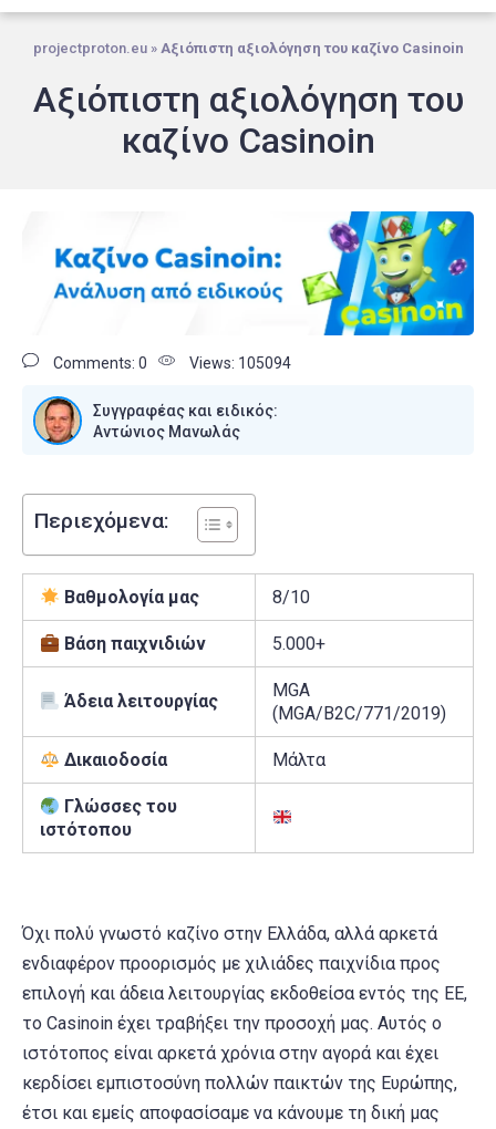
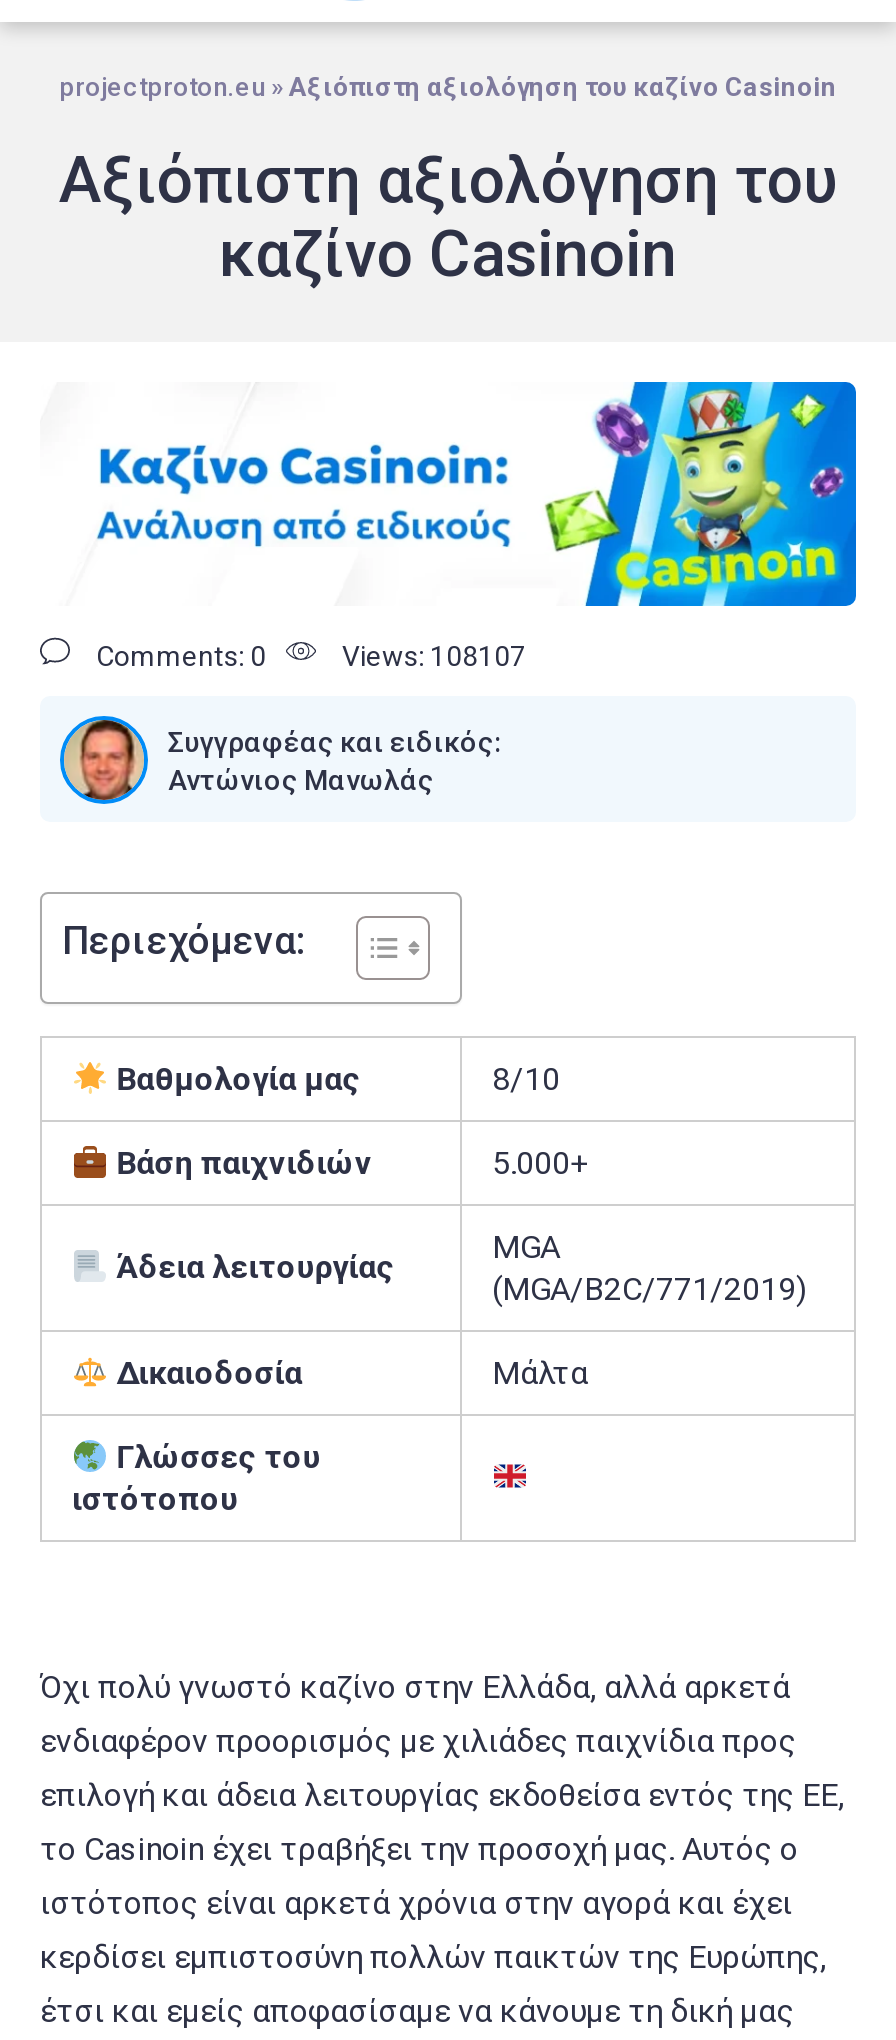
- Views: 105094
+ Views: 108107
